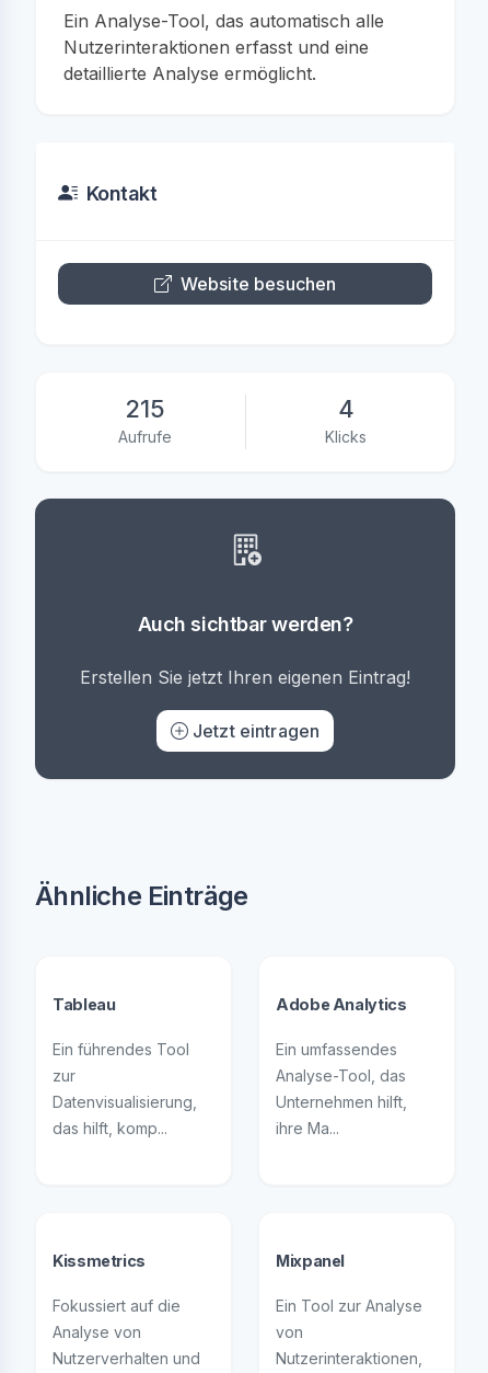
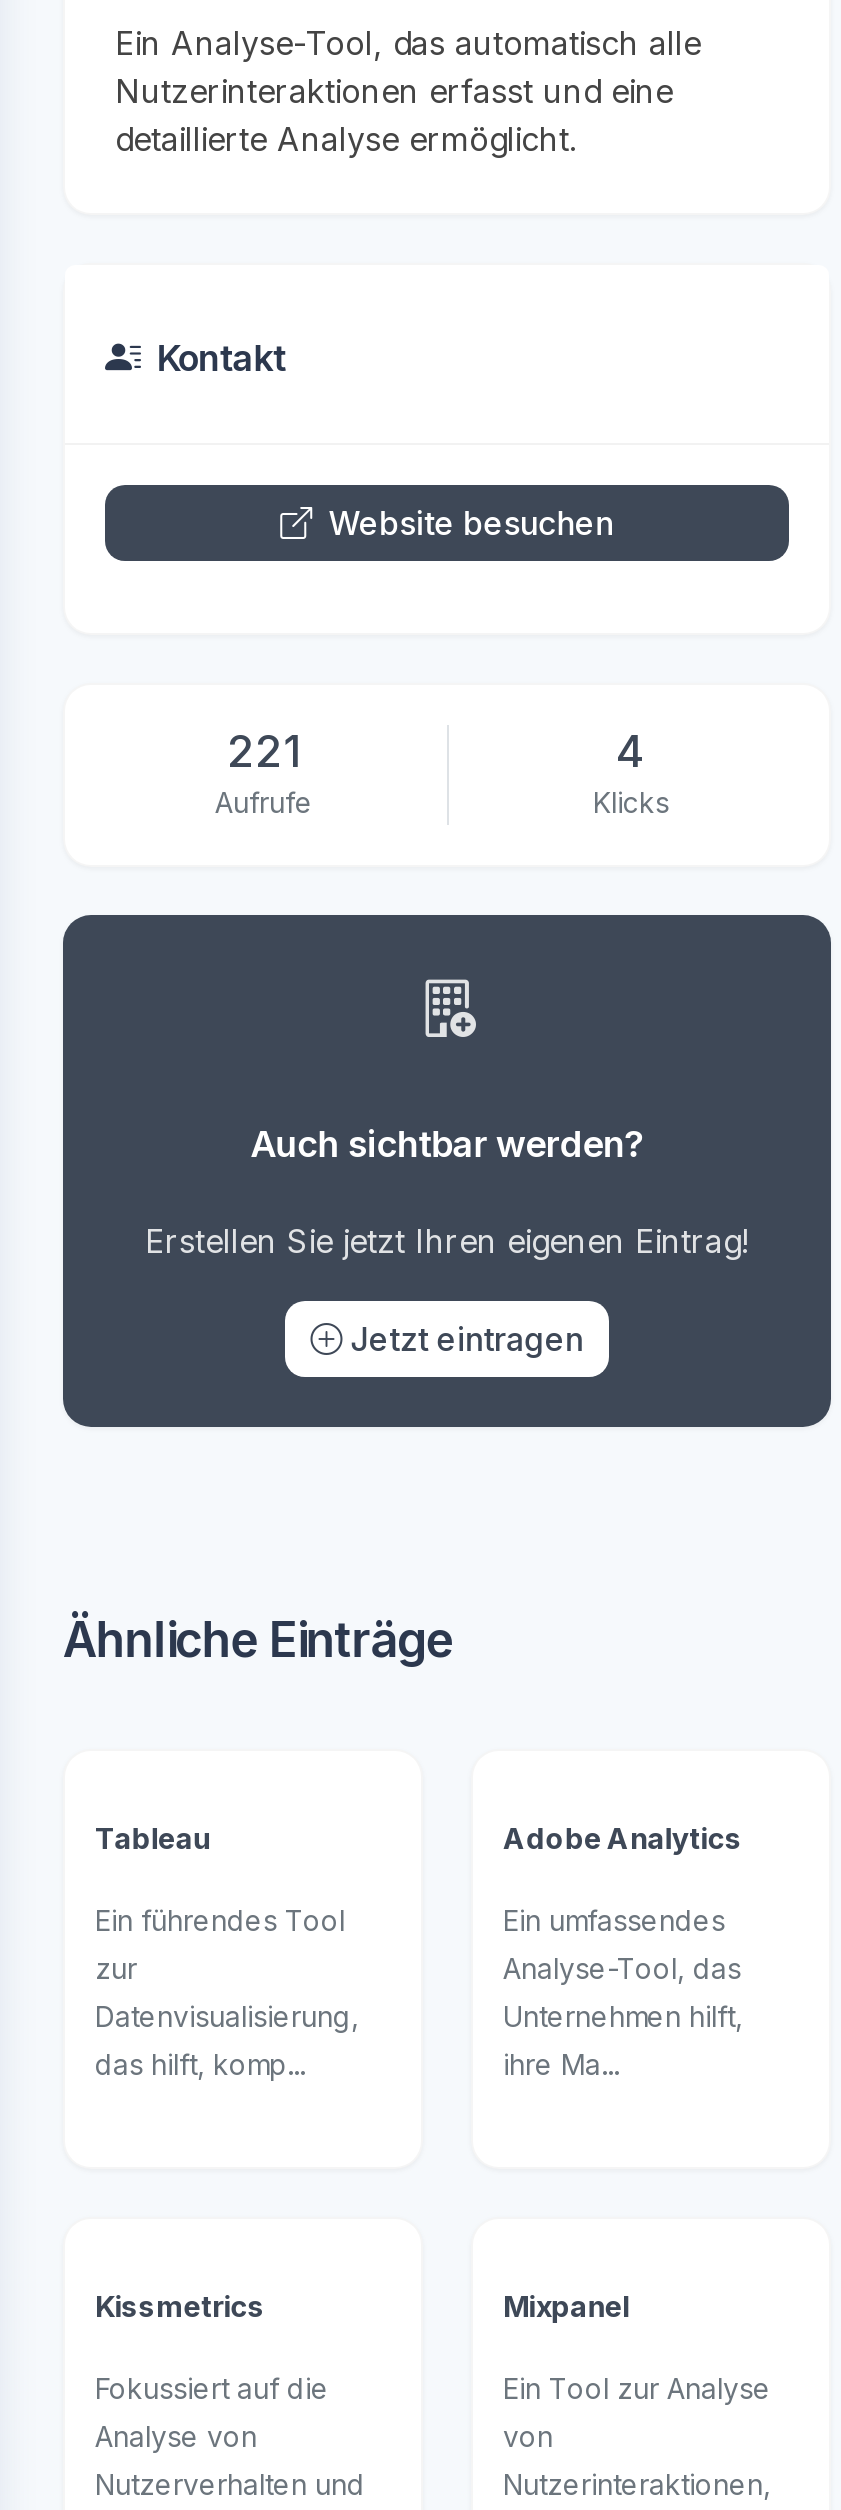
- 215
+ 221
